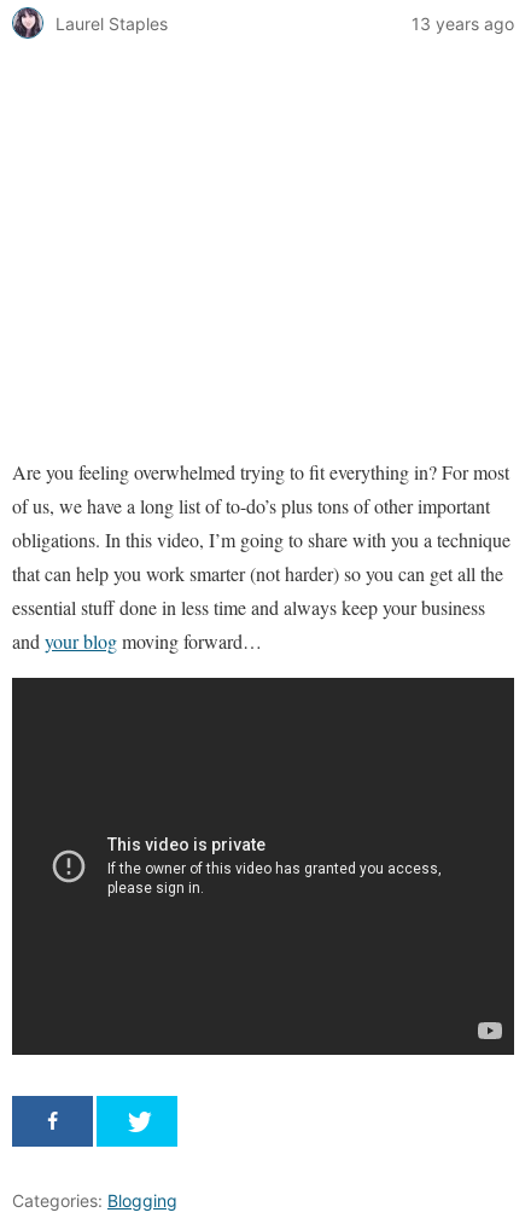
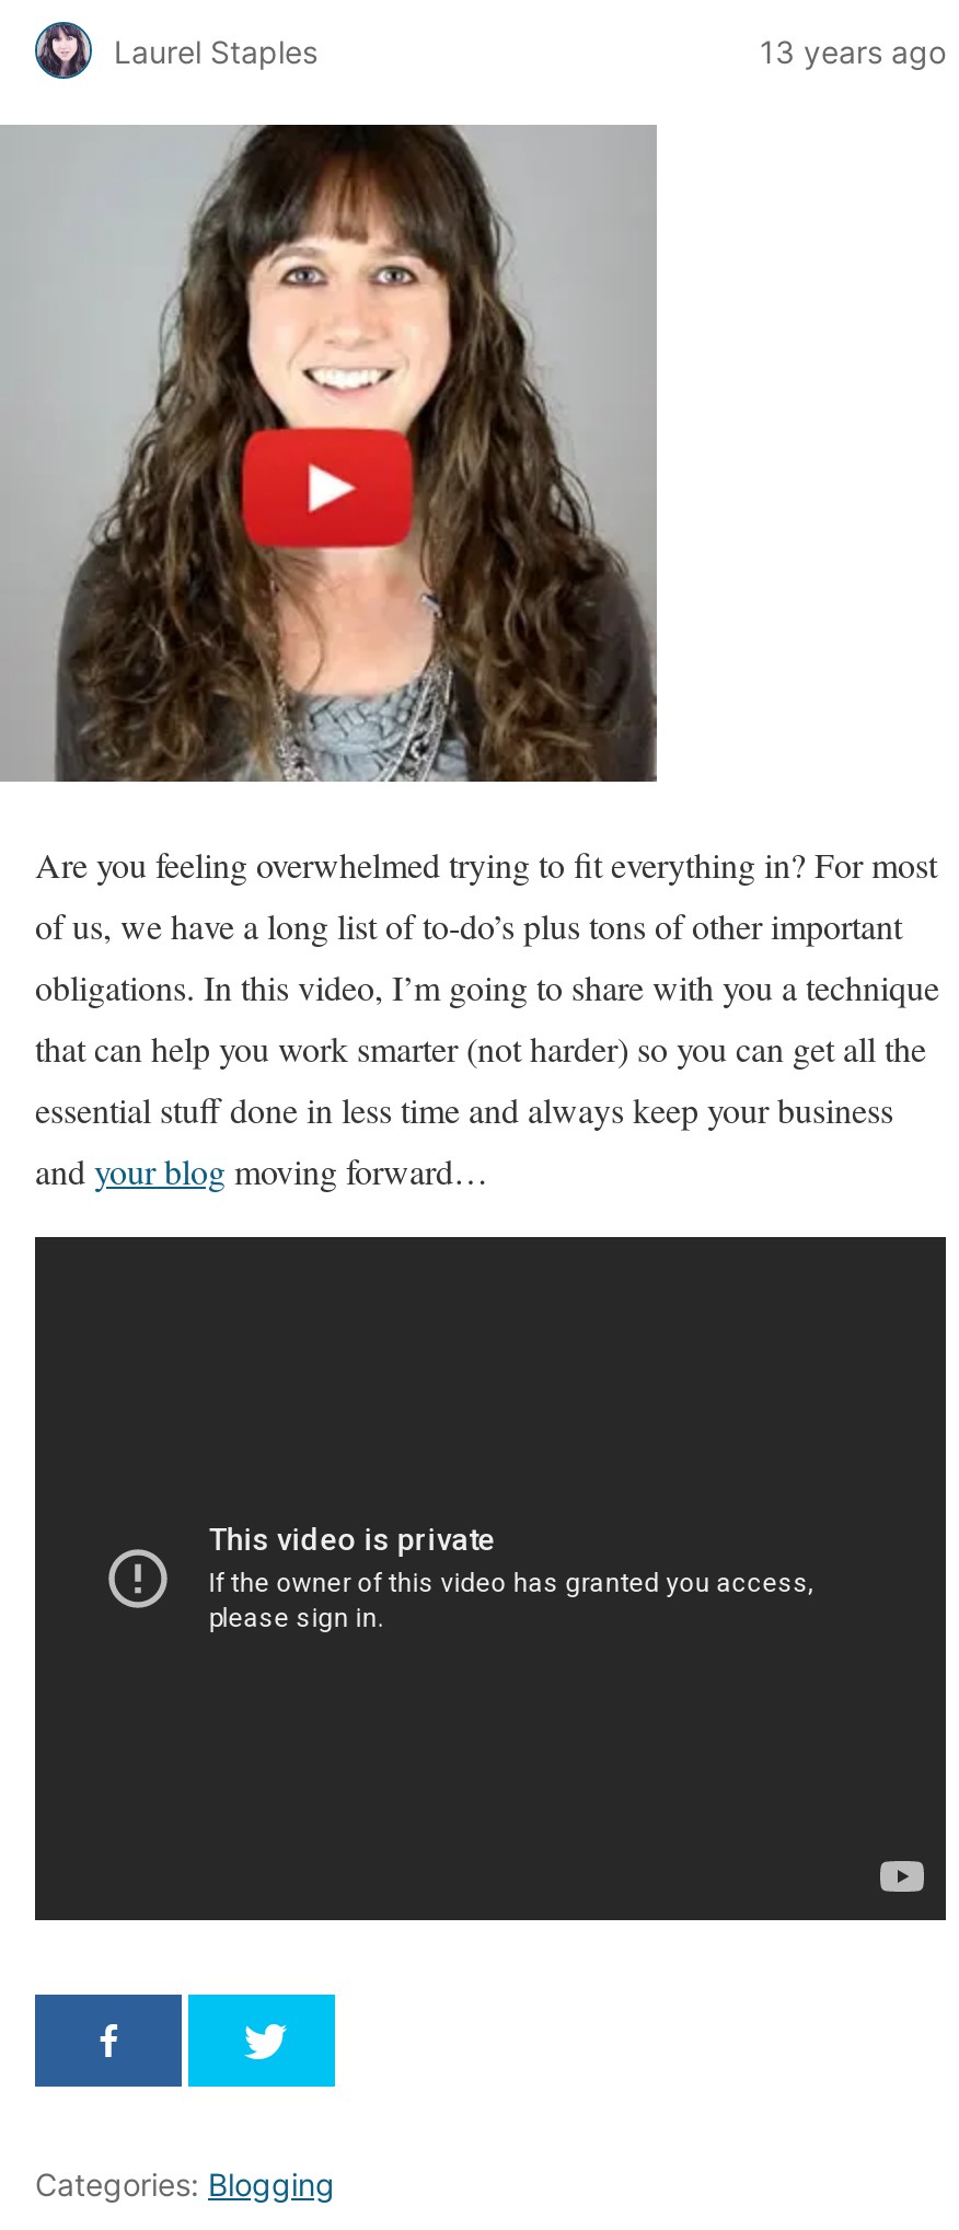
+ [image]
